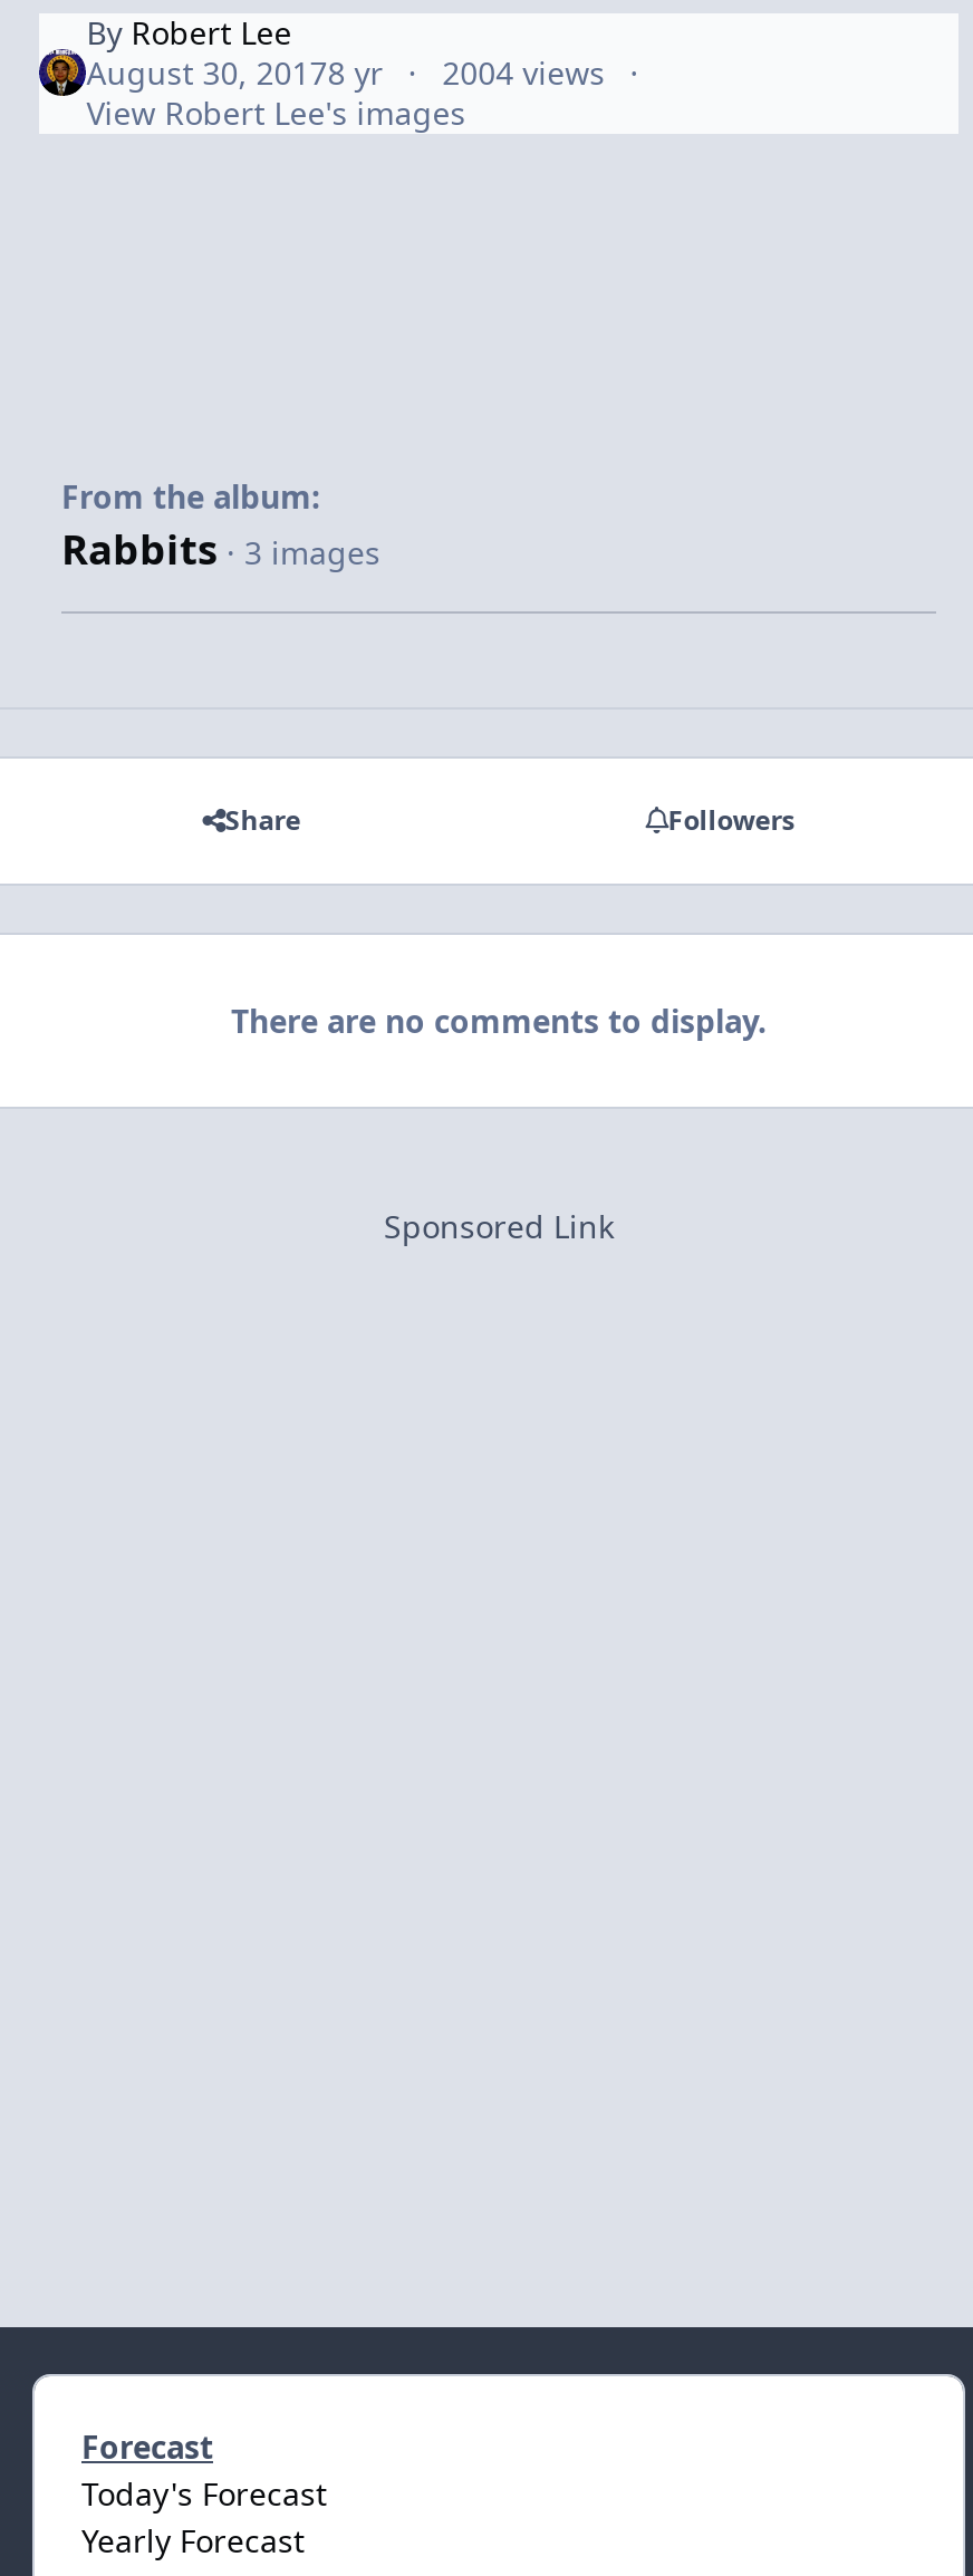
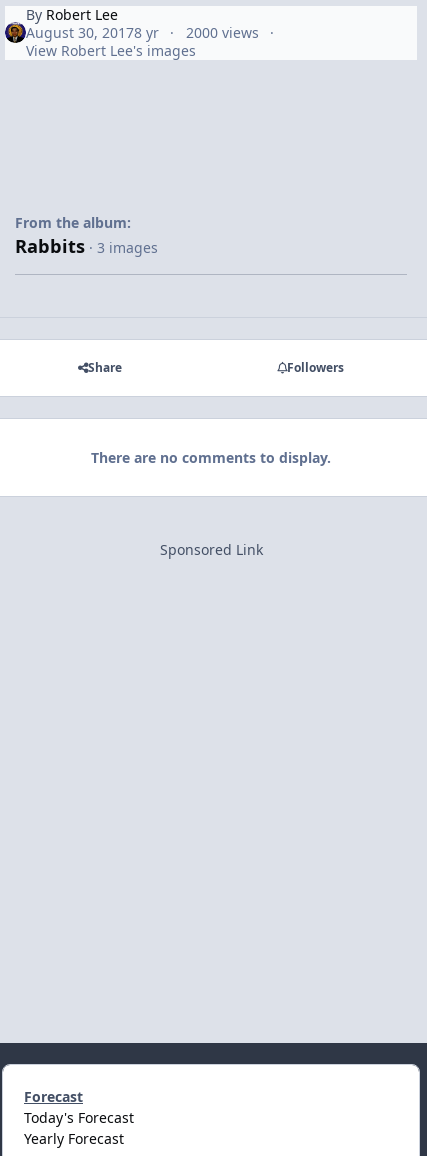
- August 30, 20178 yr 2004 views
+ August 30, 20178 yr 2000 views
